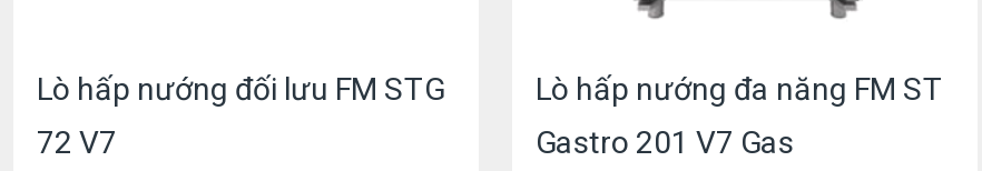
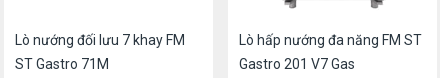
- Lò hấp nướng đối lưu FM STG
+ Lò nướng đối lưu 7 khay FM

- 72 V7
+ ST Gastro 71M
